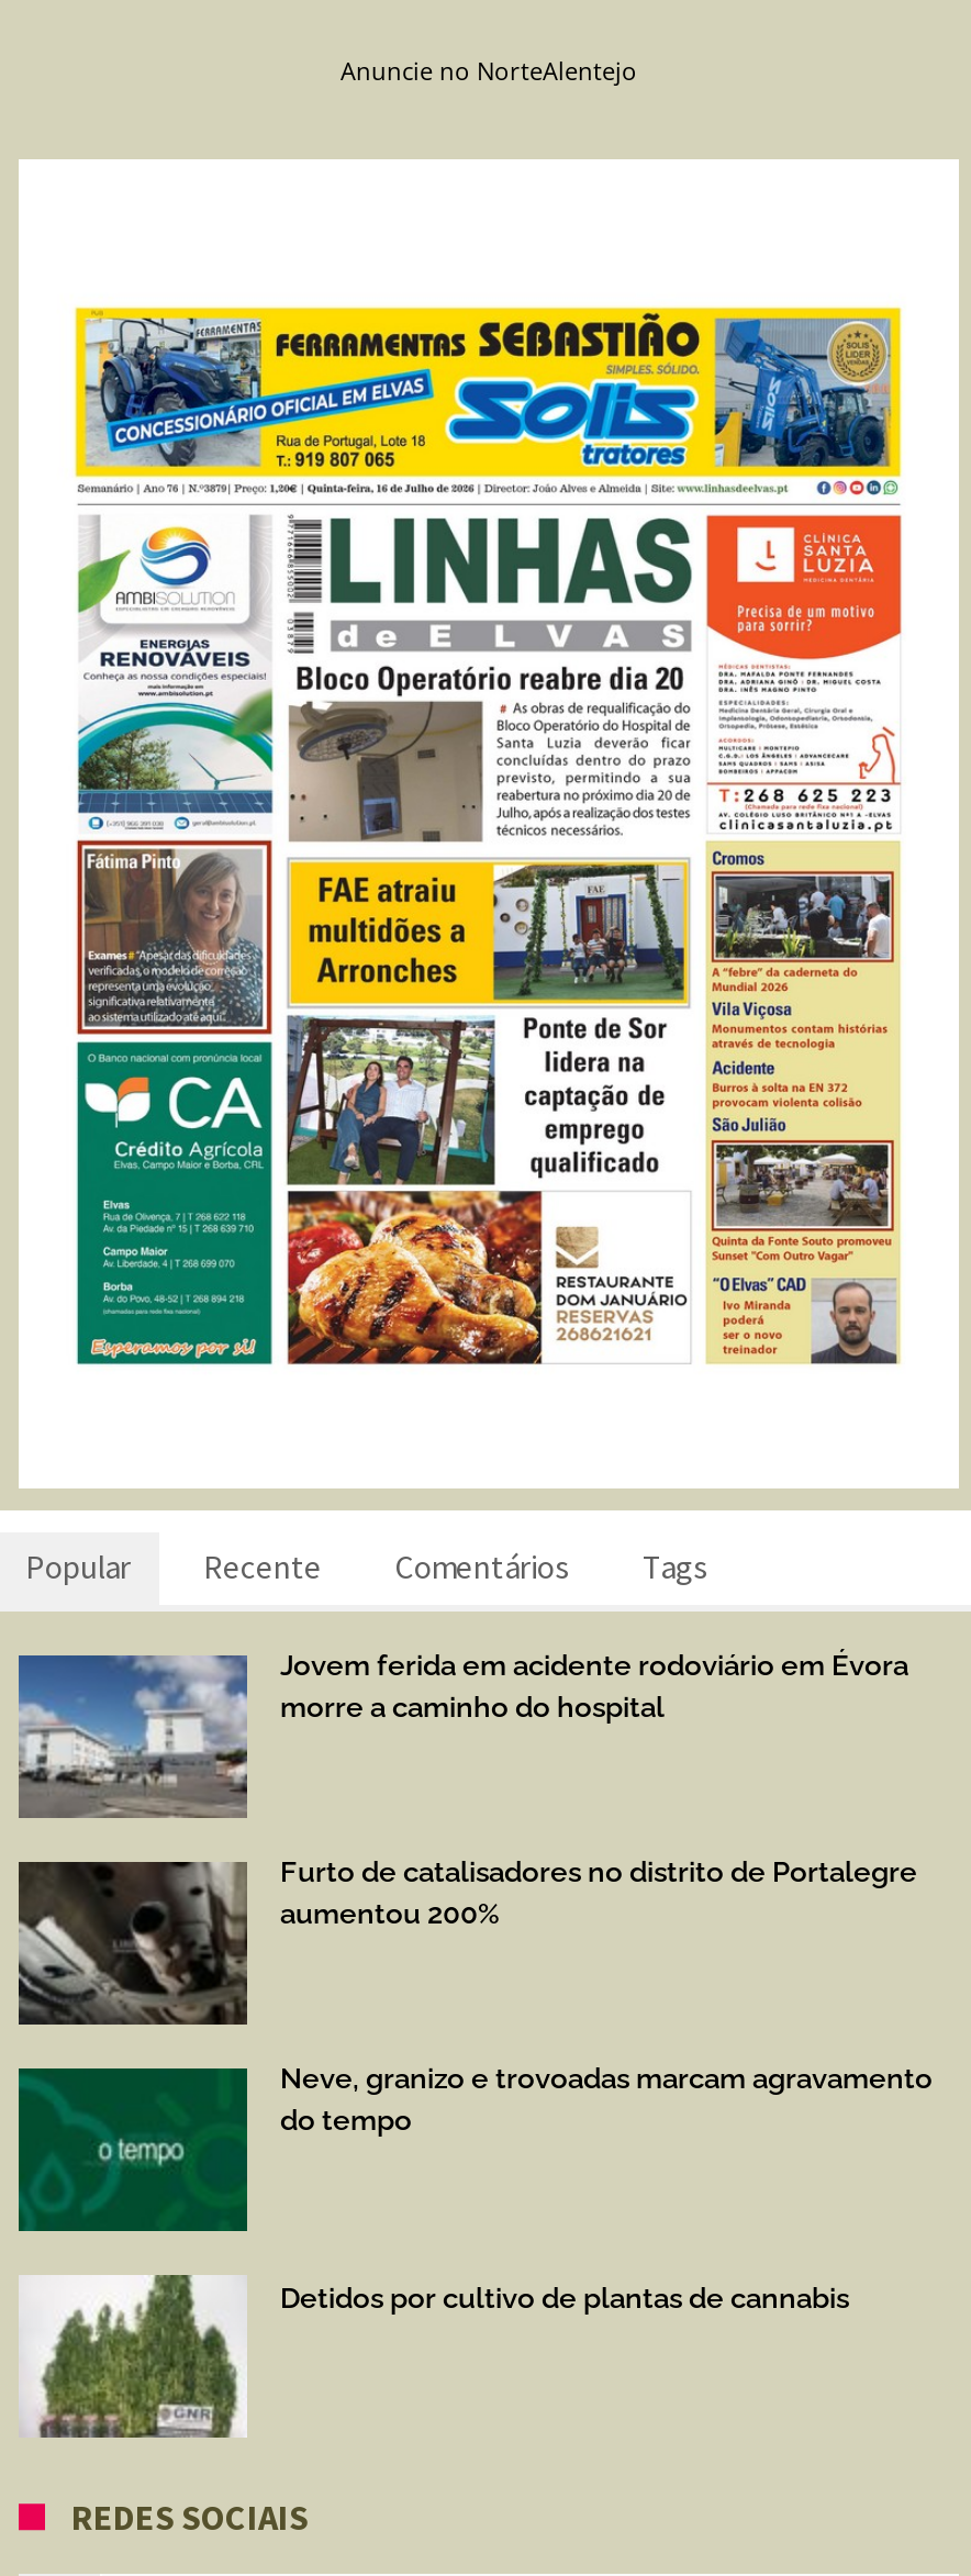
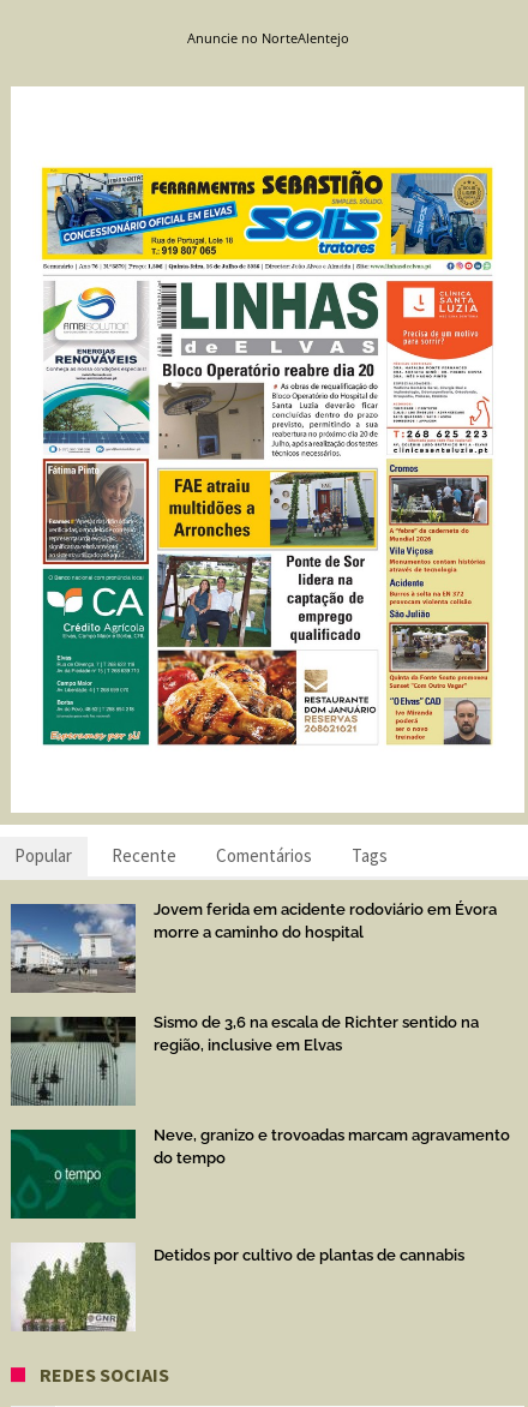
- [image]
- Furto de catalisadores no distrito de Portalegre
- aumentou 200%
+ [image]
+ Sismo de 3,6 na escala de Richter sentido na
+ região, inclusive em Elvas
